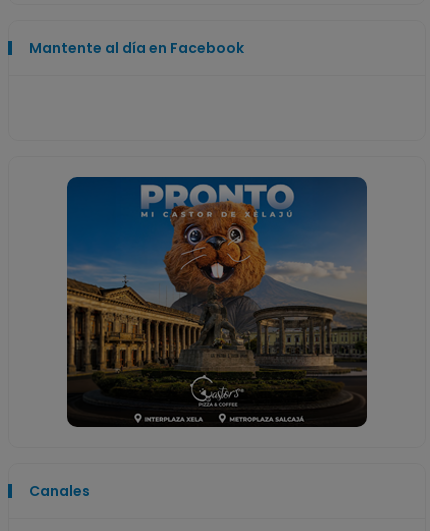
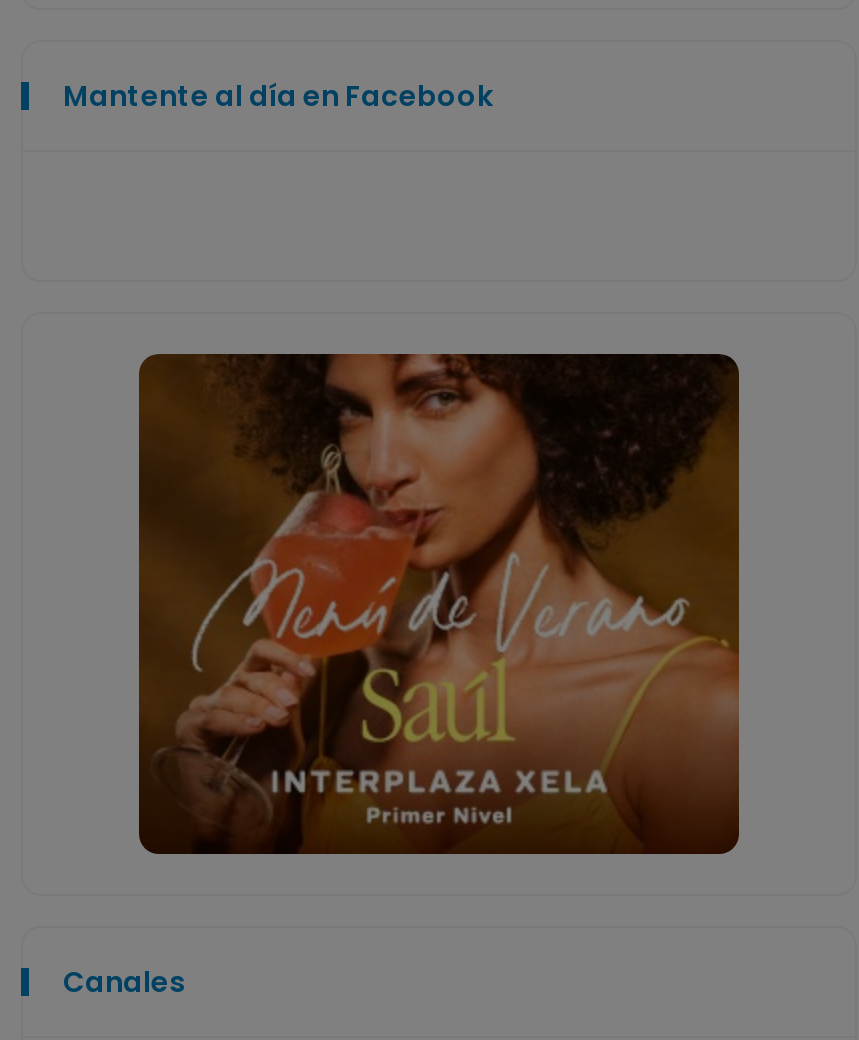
- [image]
+ [image]
